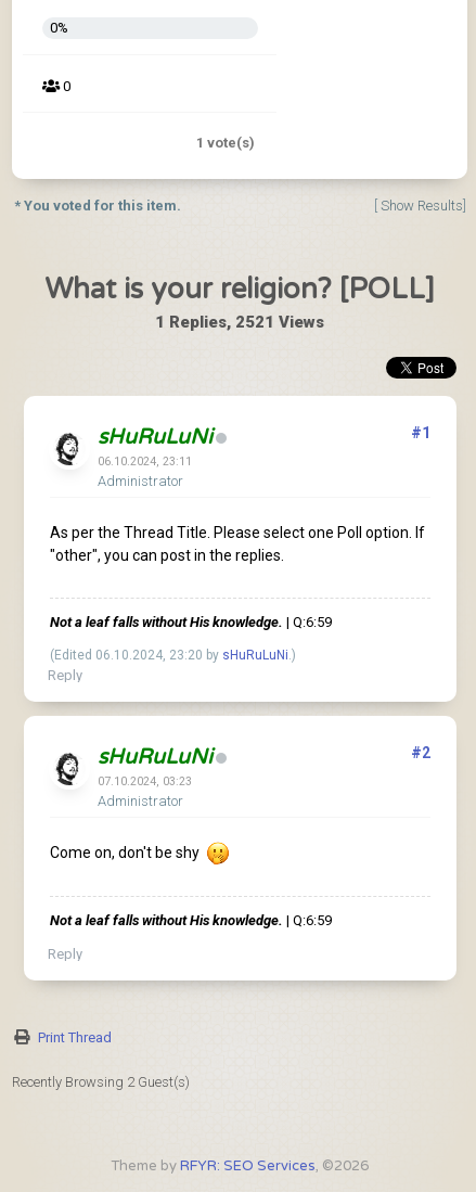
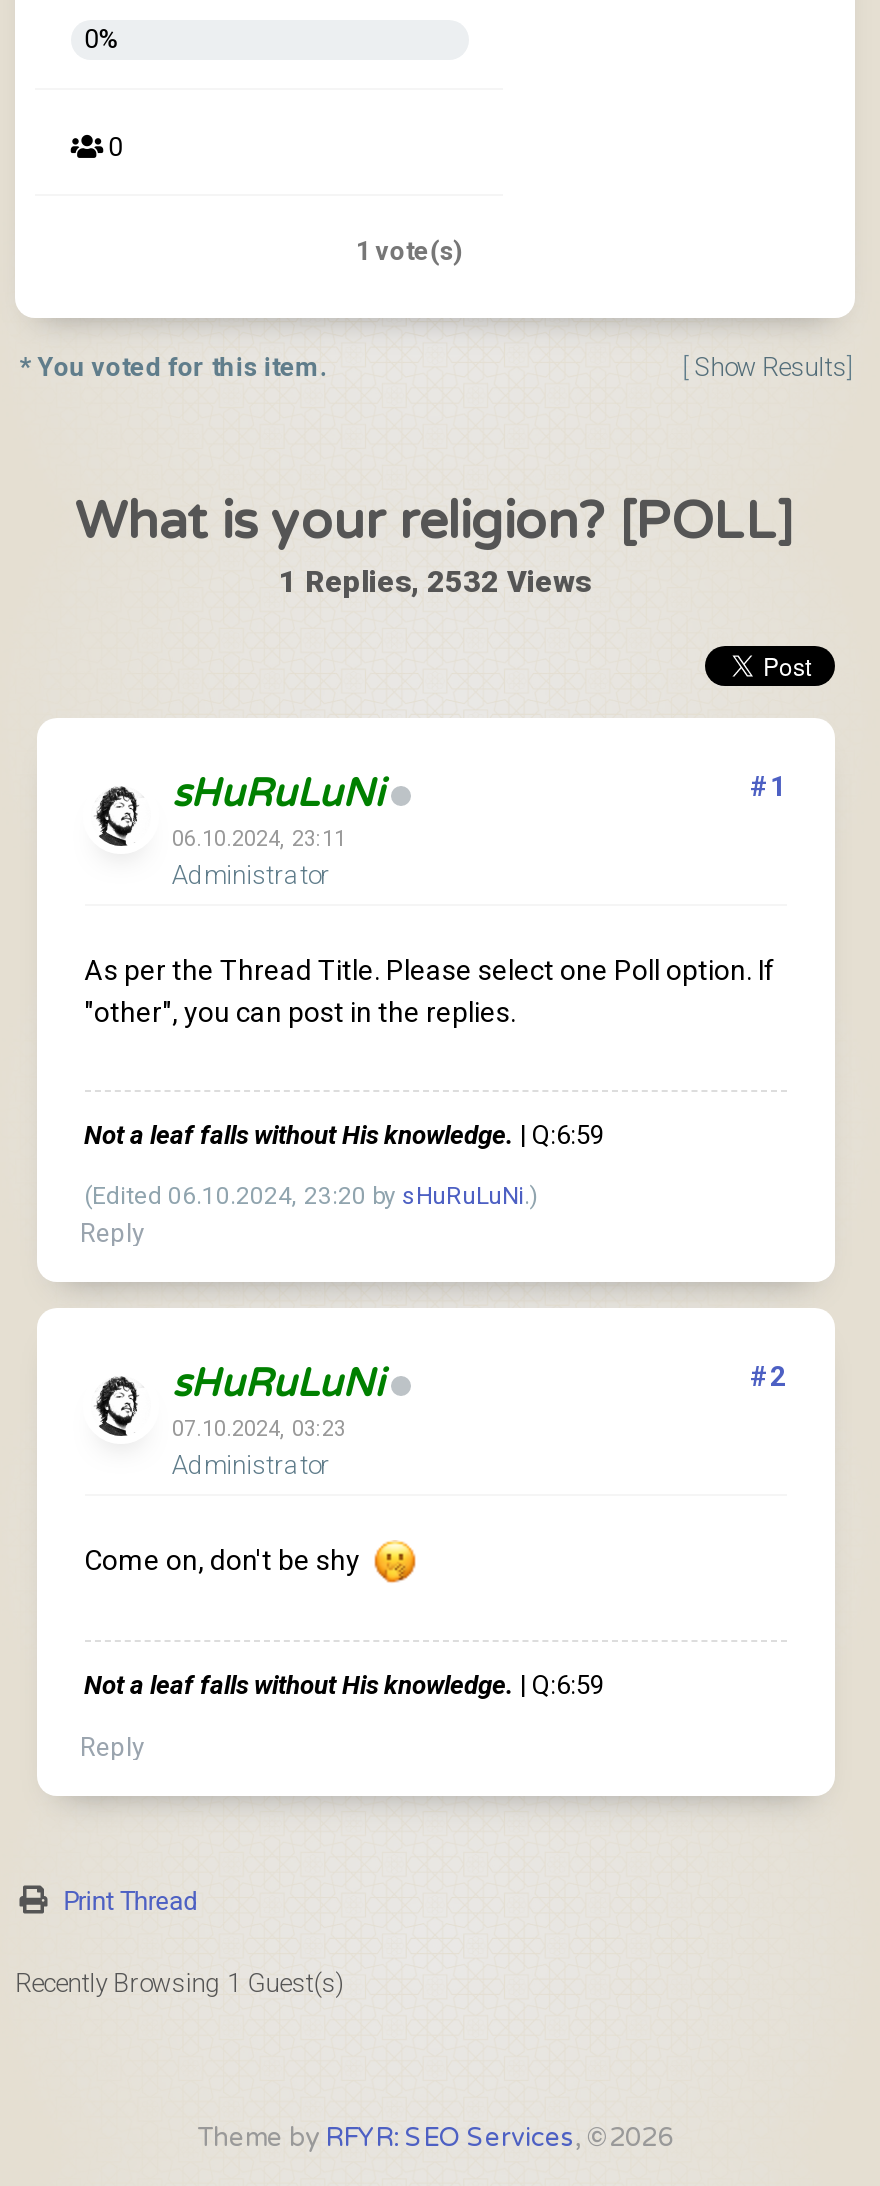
- 1 Replies, 2521 Views
+ 1 Replies, 2532 Views

- Recently Browsing 2 Guest(s)
+ Recently Browsing 1 Guest(s)
